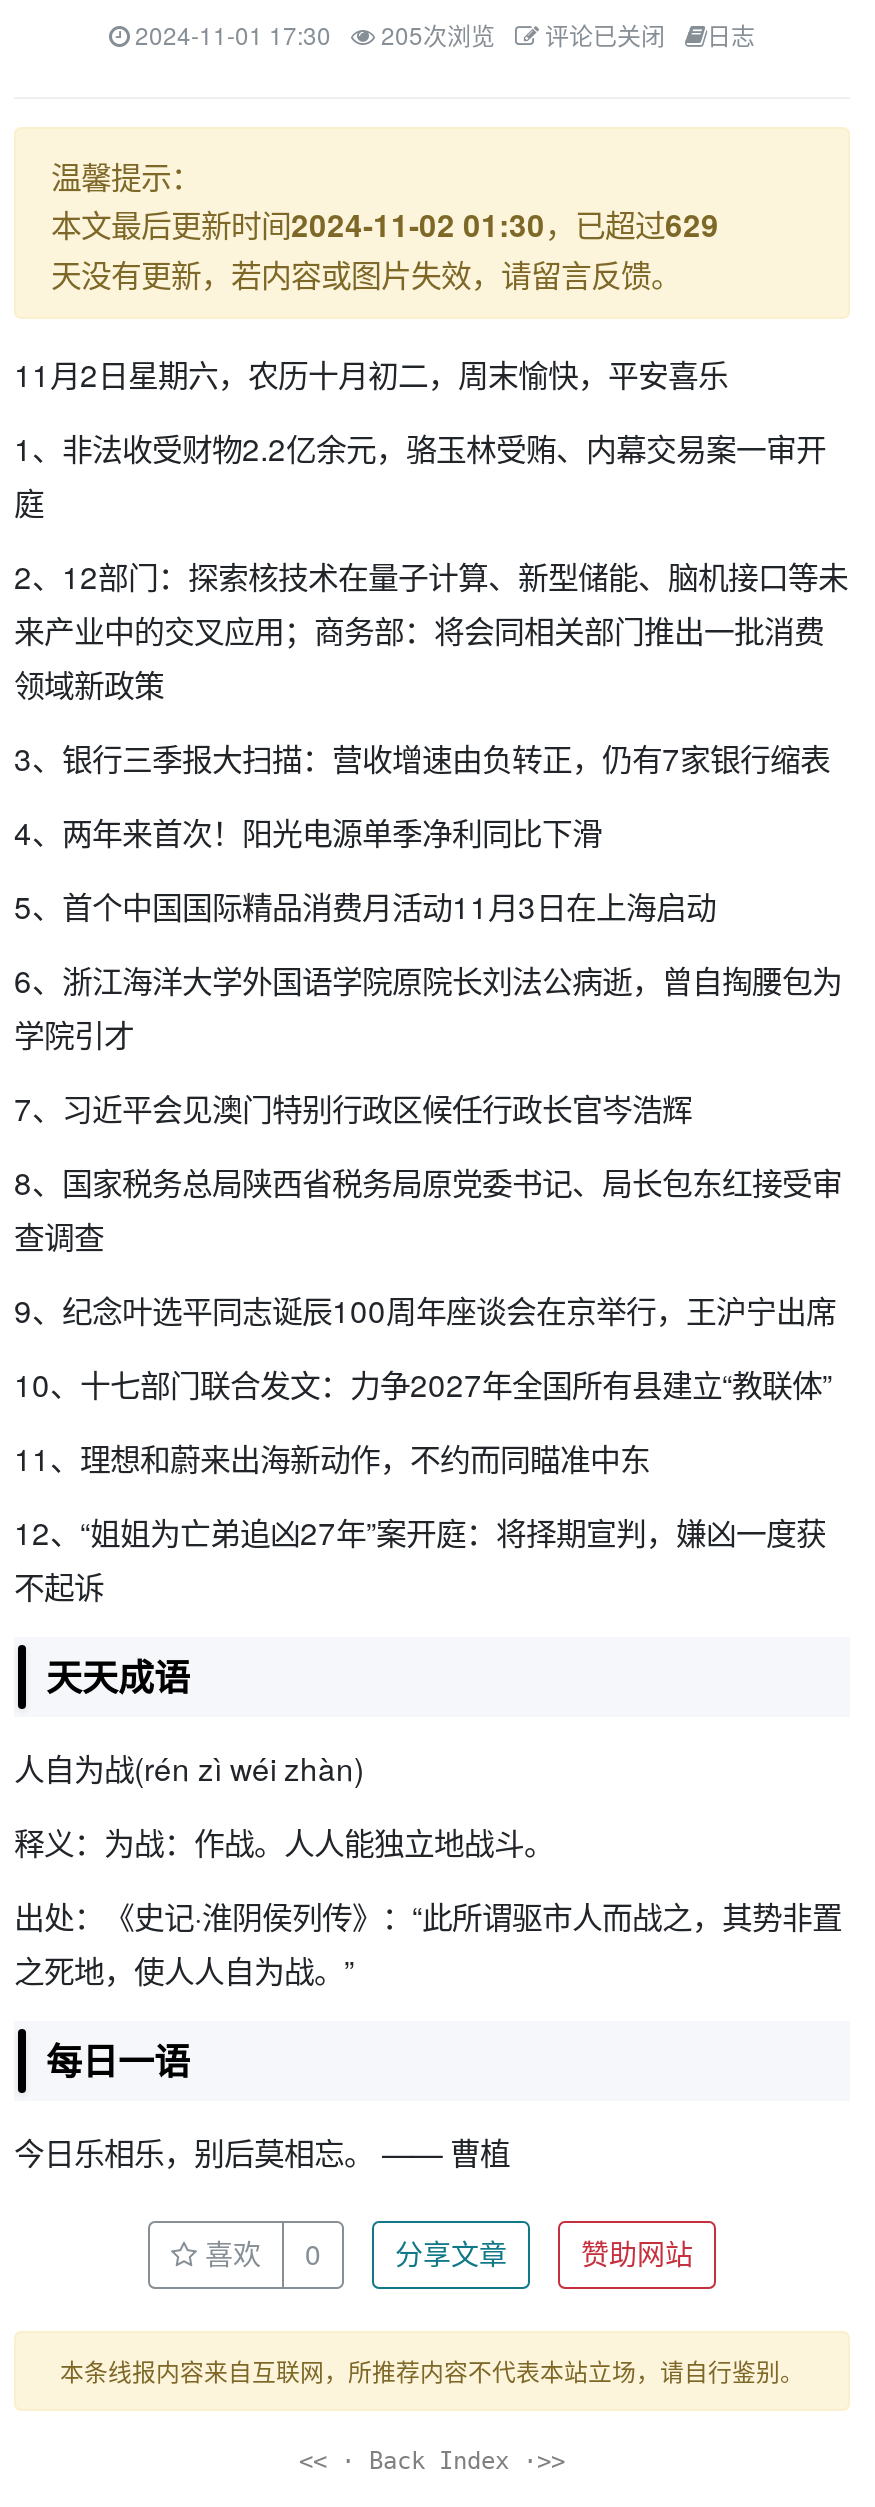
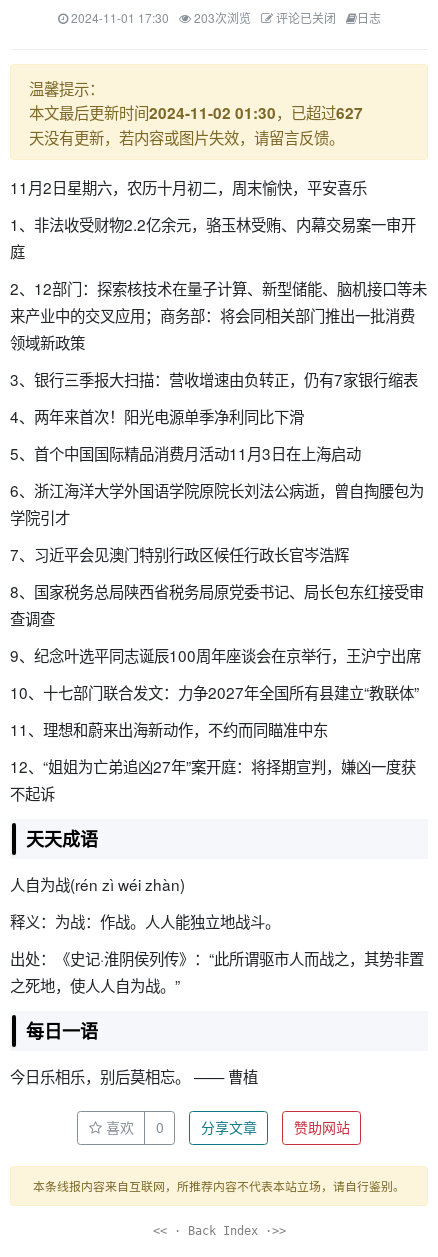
- 205次浏览
+ 203次浏览

- 本文最后更新时间2024-11-02 01:30，已超过629
+ 本文最后更新时间2024-11-02 01:30，已超过627
